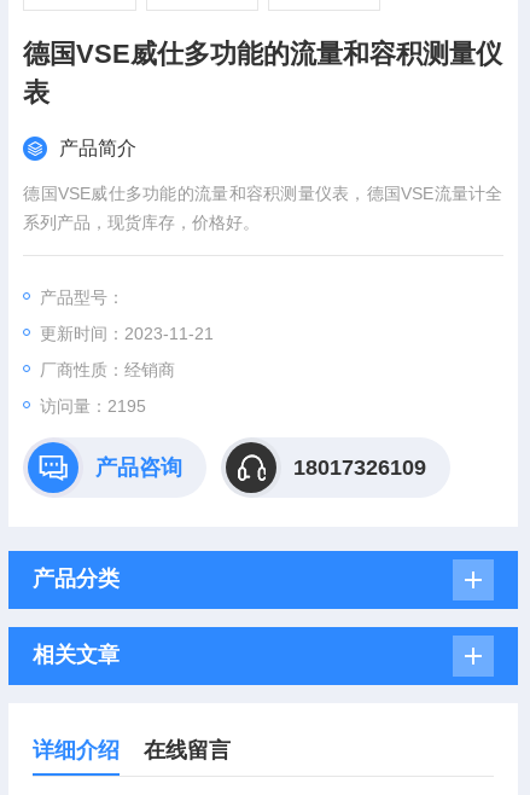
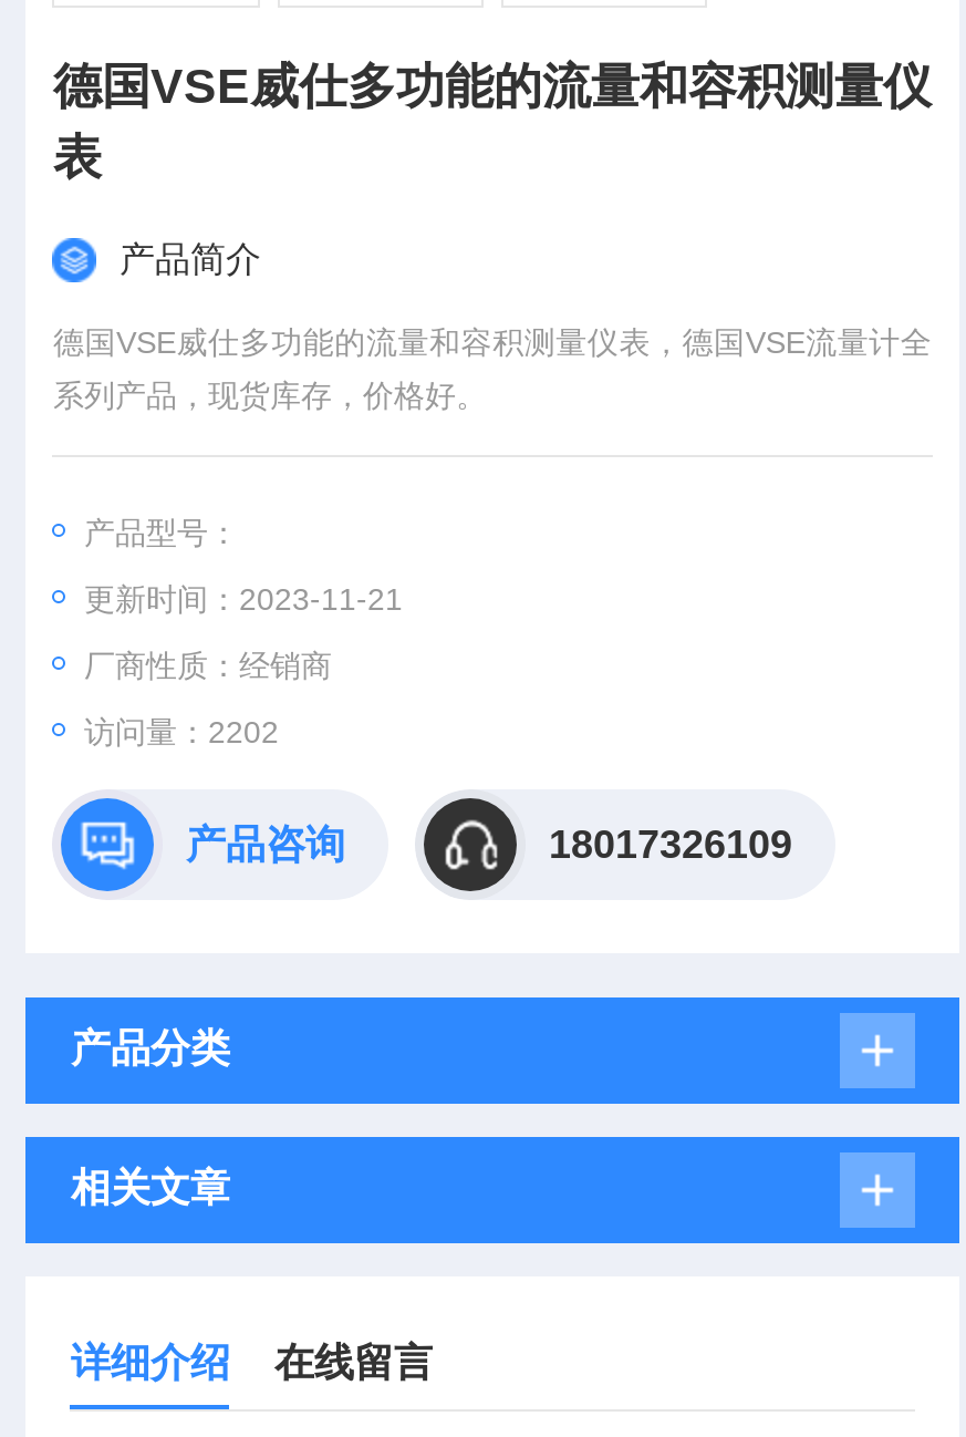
- 访问量：2195
+ 访问量：2202
